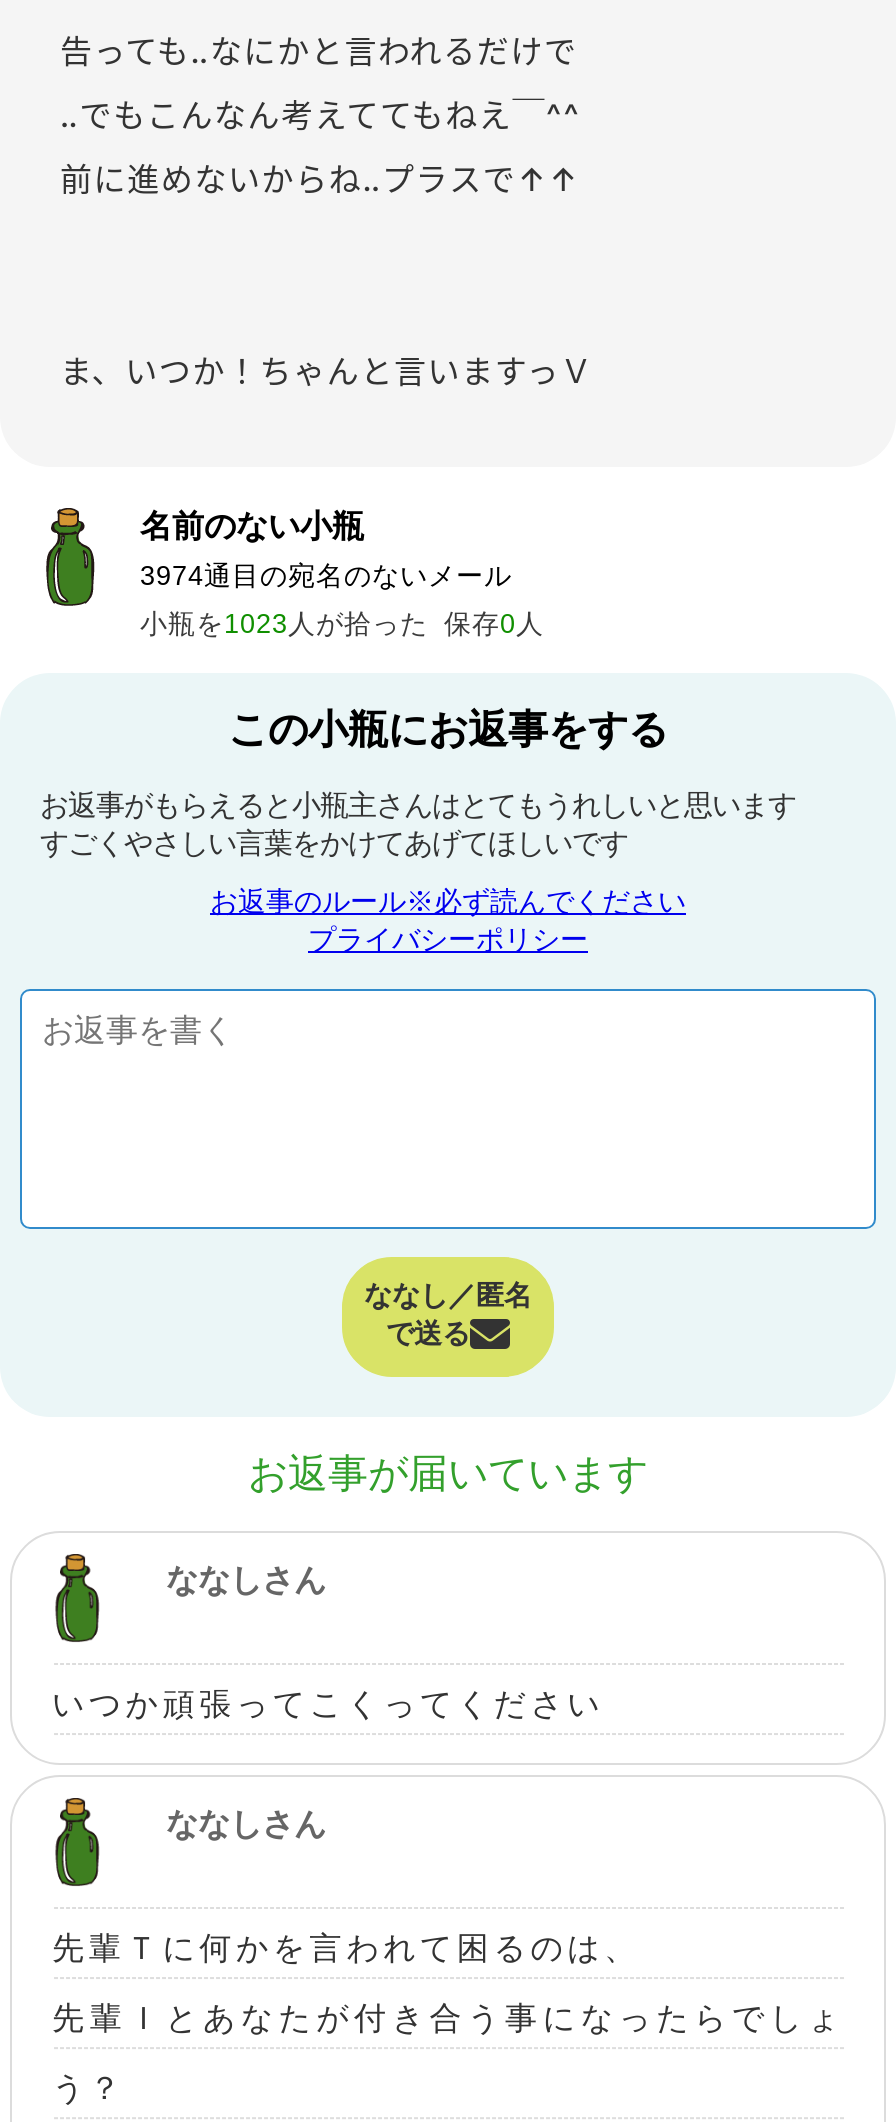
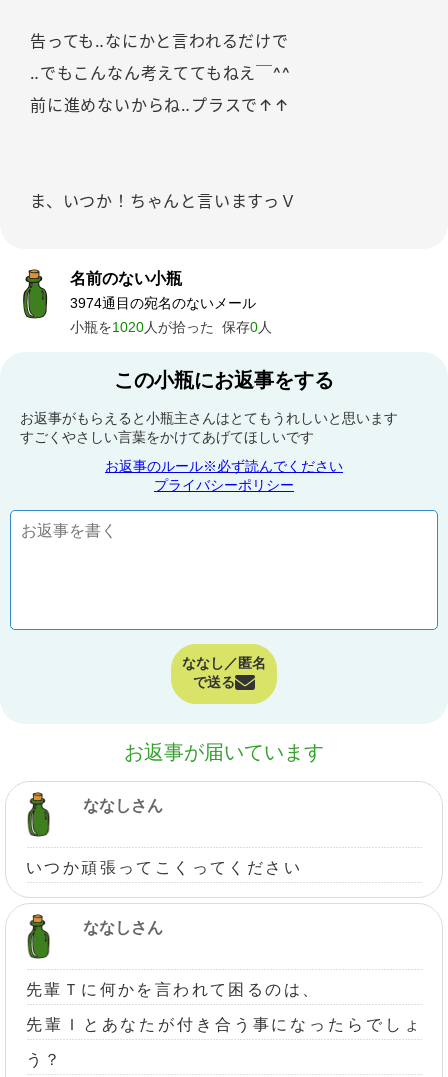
- 小瓶を1023人が拾った 保存0人
+ 小瓶を1020人が拾った 保存0人
